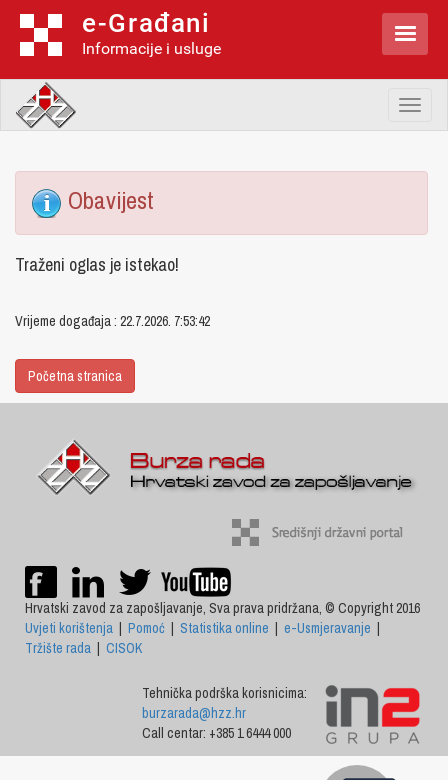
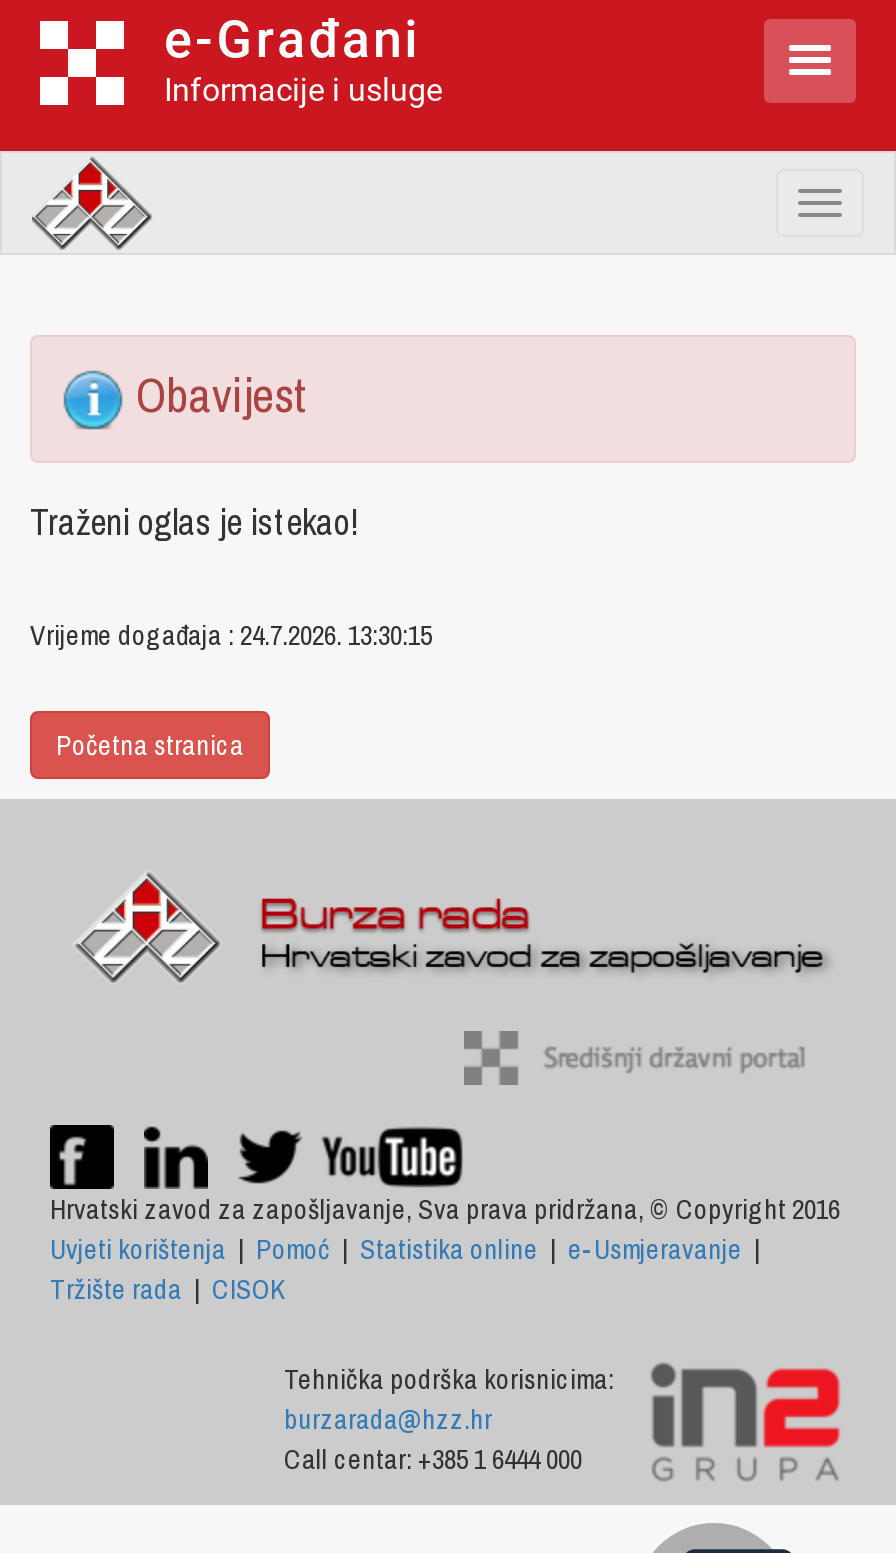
- Vrijeme događaja : 22.7.2026. 7:53:42
+ Vrijeme događaja : 24.7.2026. 13:30:15
